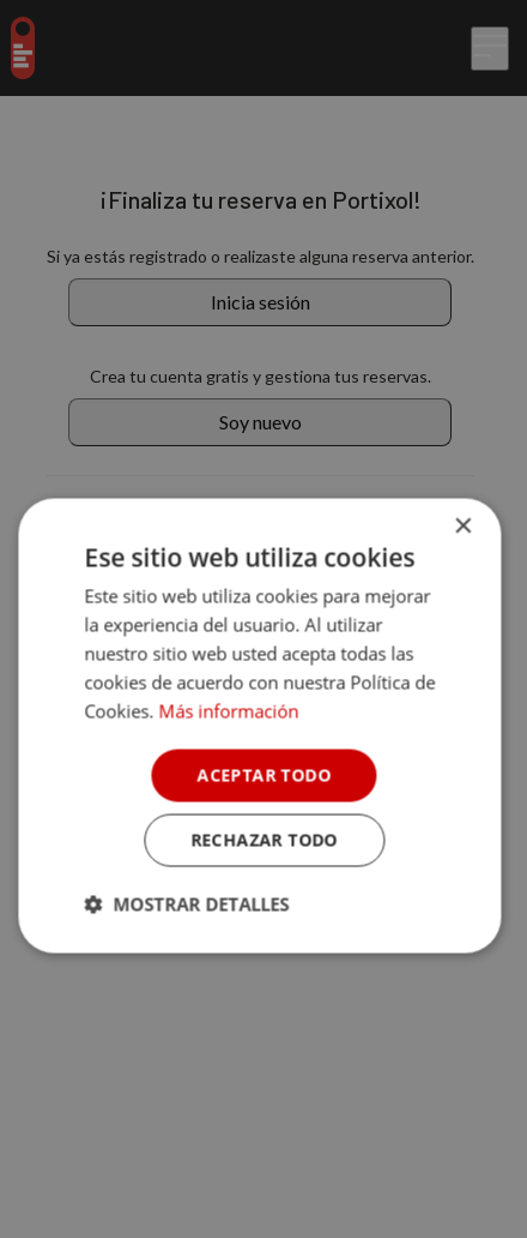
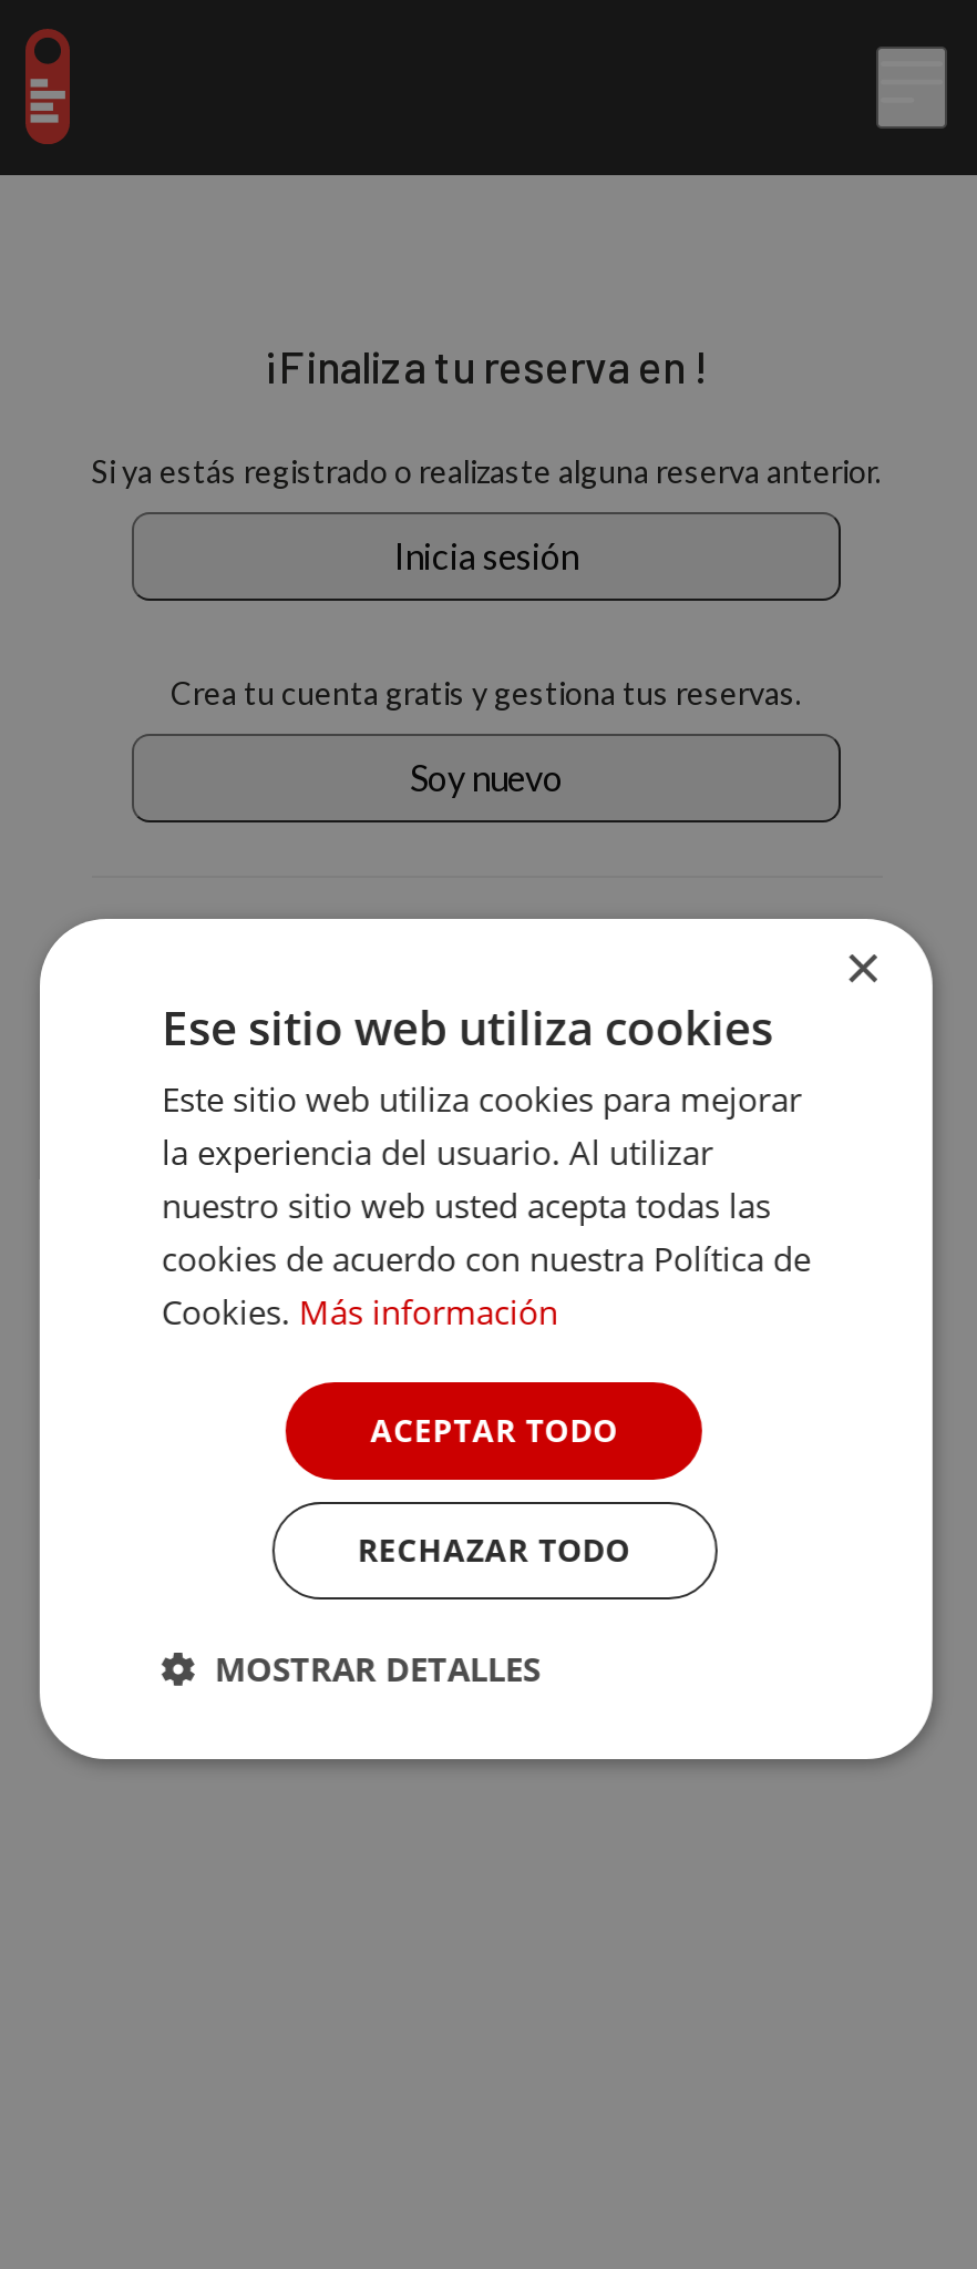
- ¡Finaliza tu reserva en Portixol!
+ ¡Finaliza tu reserva en !
